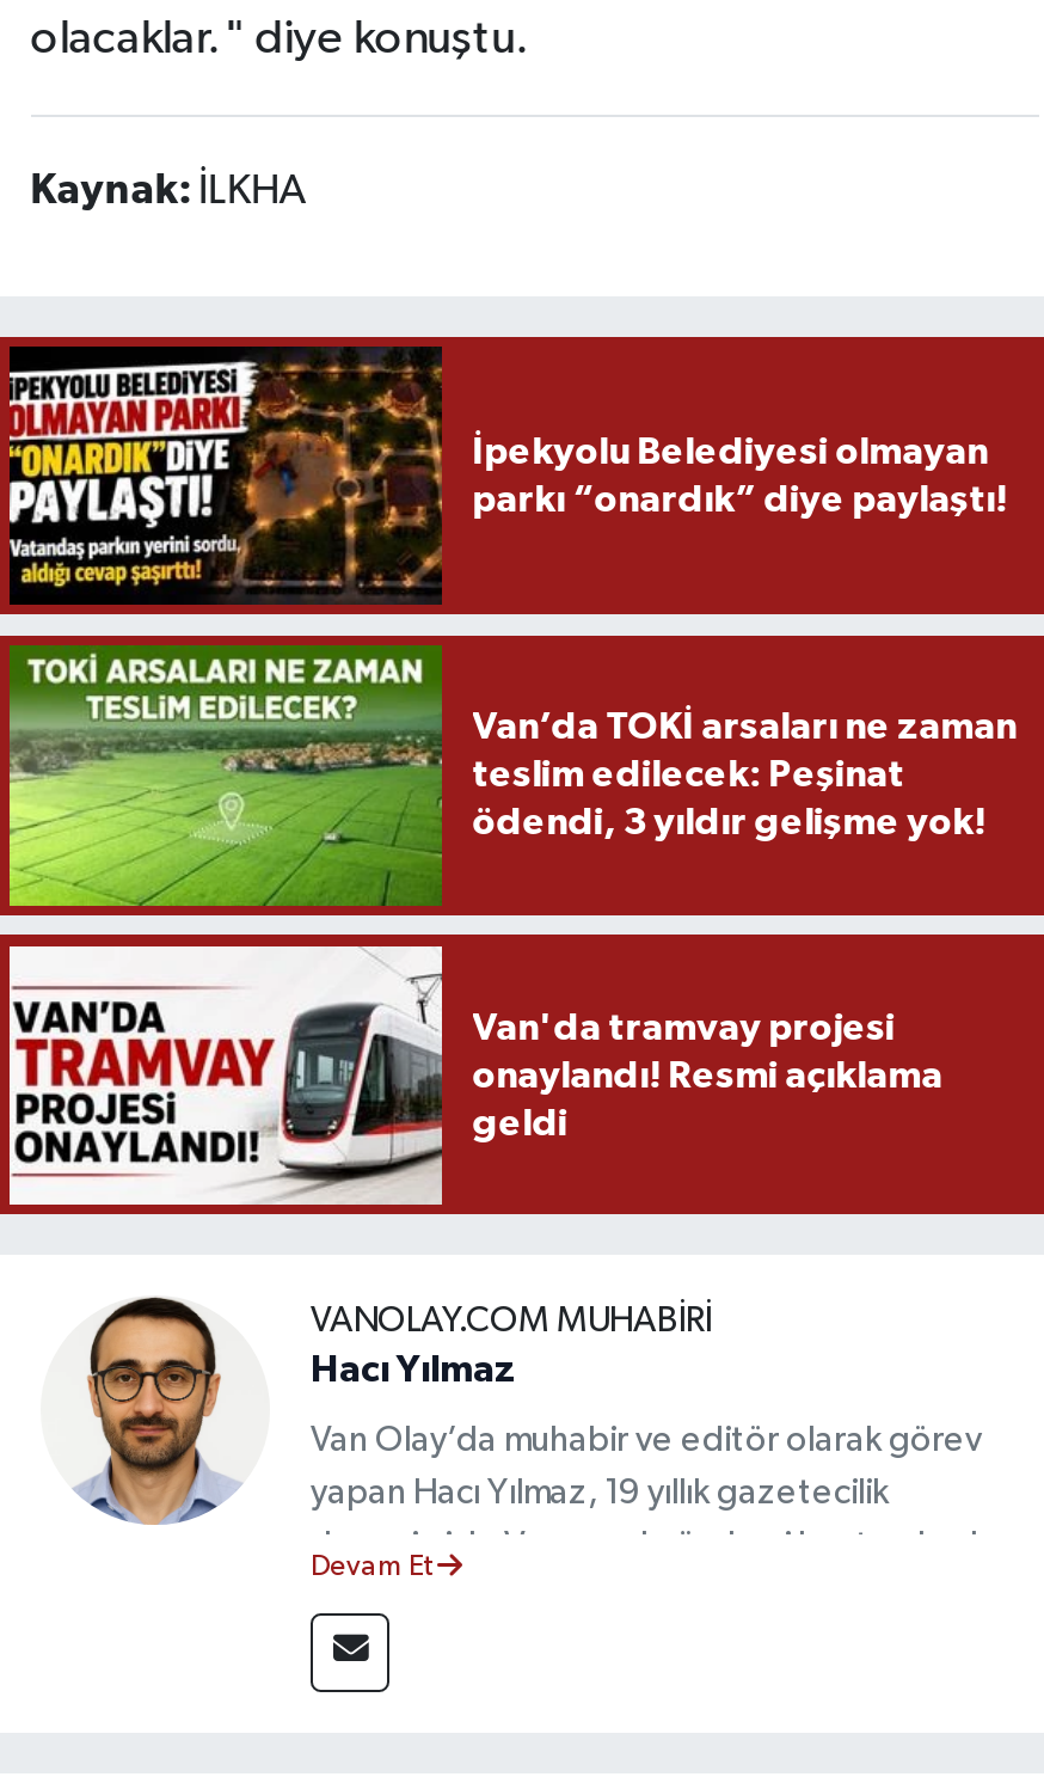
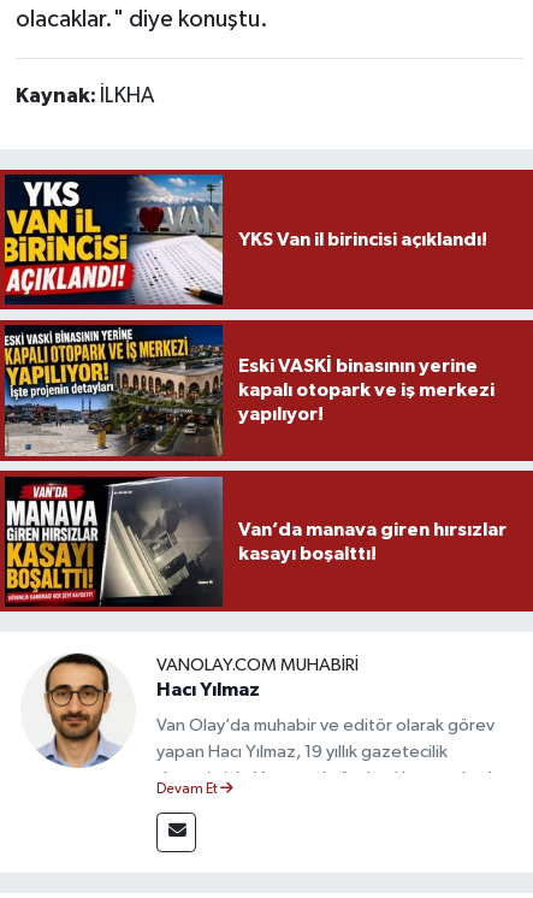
- [image]
- İpekyolu Belediyesi olmayan
- parkı “onardık” diye paylaştı!
+ [image]
+ YKS Van il birincisi açıklandı!

- [image]
- Van’da TOKİ arsaları ne zaman
- teslim edilecek: Peşinat
- ödendi, 3 yıldır gelişme yok!
+ [image]
+ Eski VASKİ binasının yerine
+ kapalı otopark ve iş merkezi
+ yapılıyor!

- [image]
- Van'da tramvay projesi
- onaylandı! Resmi açıklama
- geldi
+ [image]
+ Van’da manava giren hırsızlar
+ kasayı boşalttı!
